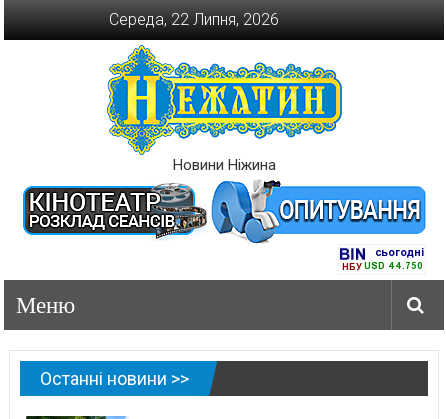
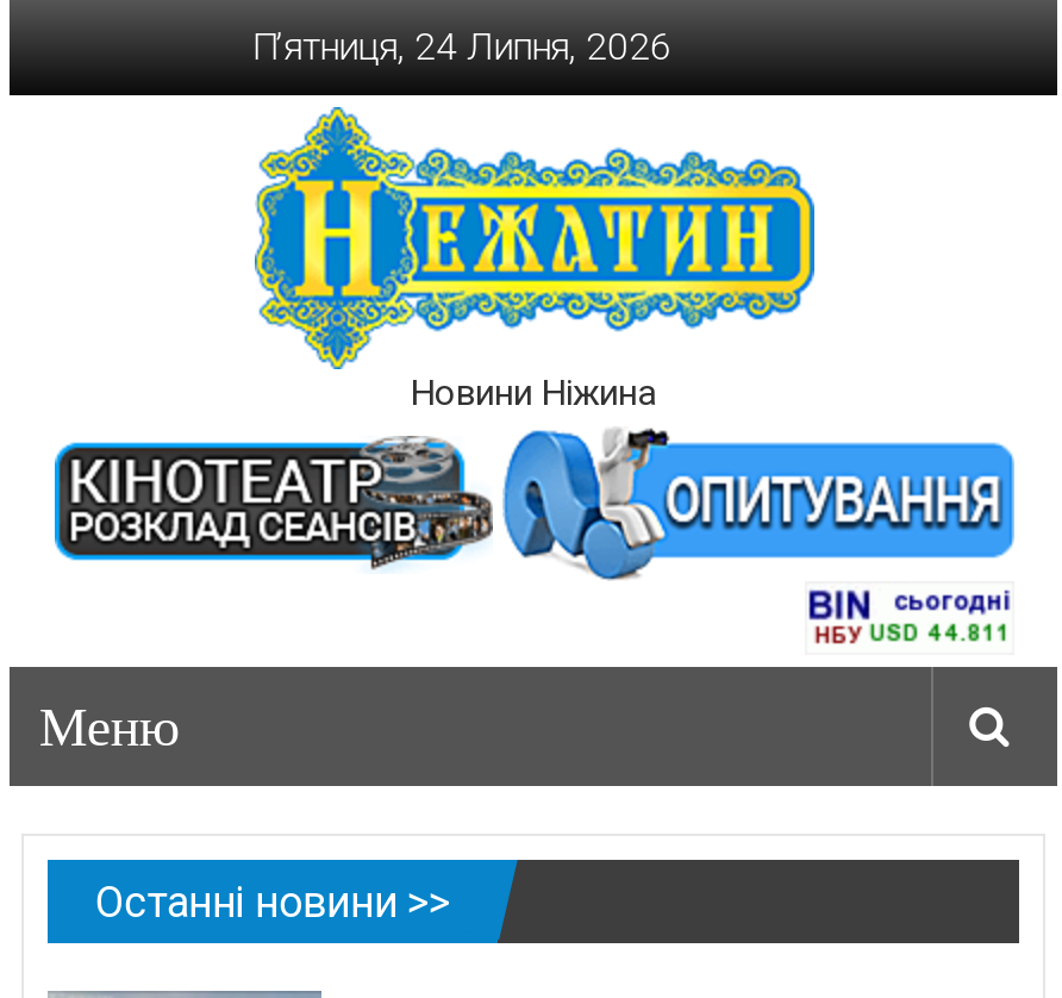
- Середа, 22 Липня, 2026
+ П’ятниця, 24 Липня, 2026
